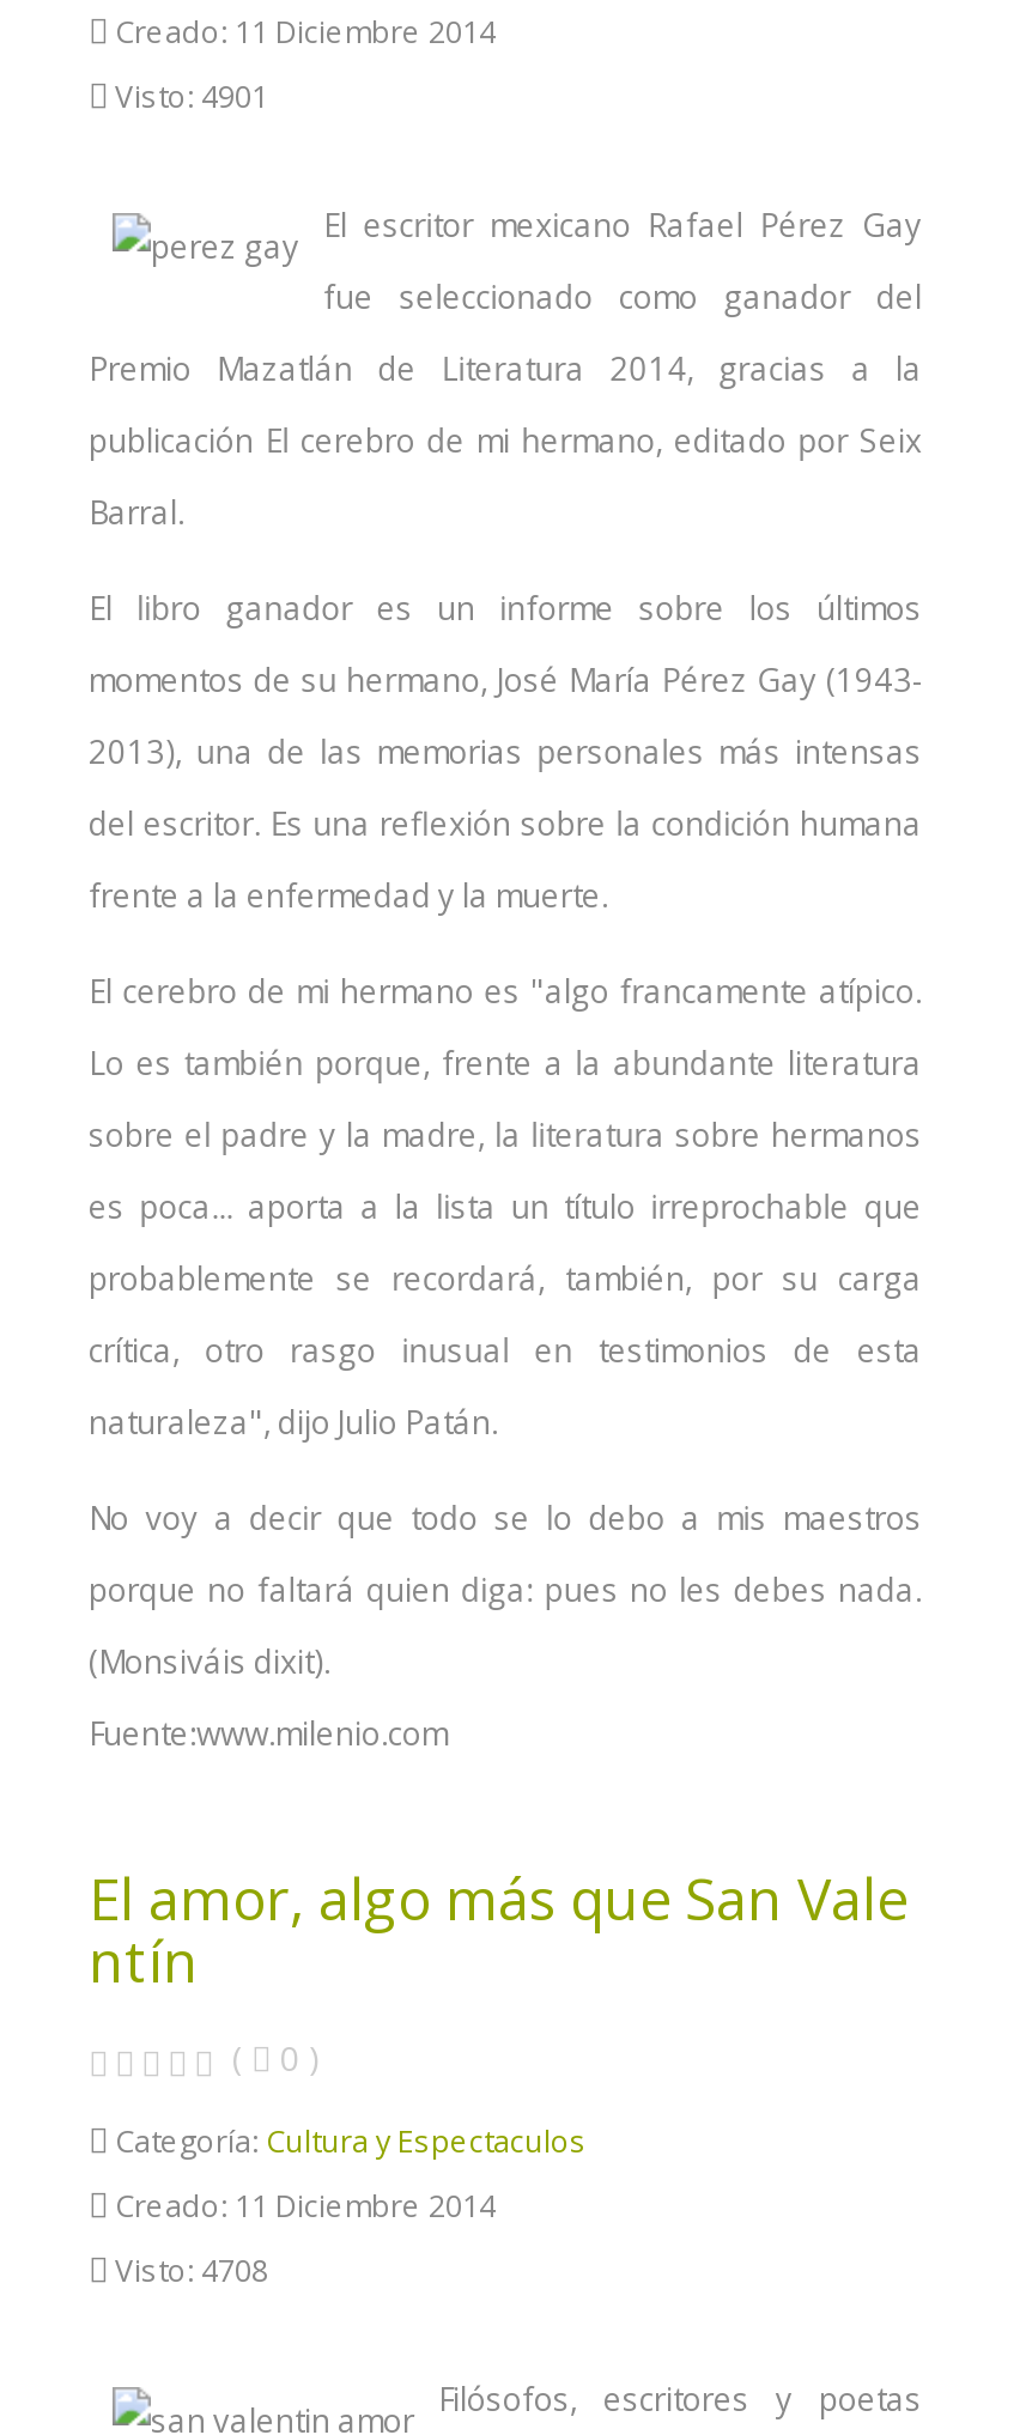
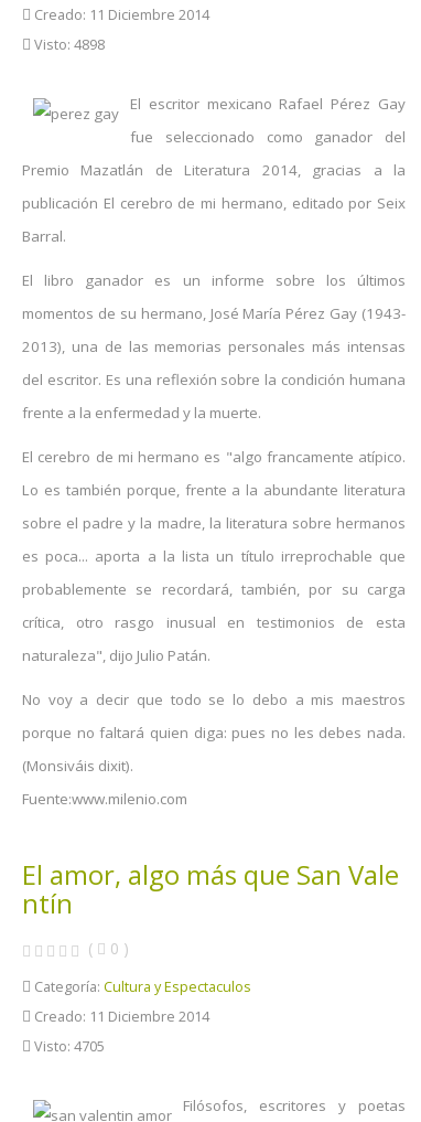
- Visto: 4901
+ Visto: 4898

- Visto: 4708
+ Visto: 4705
